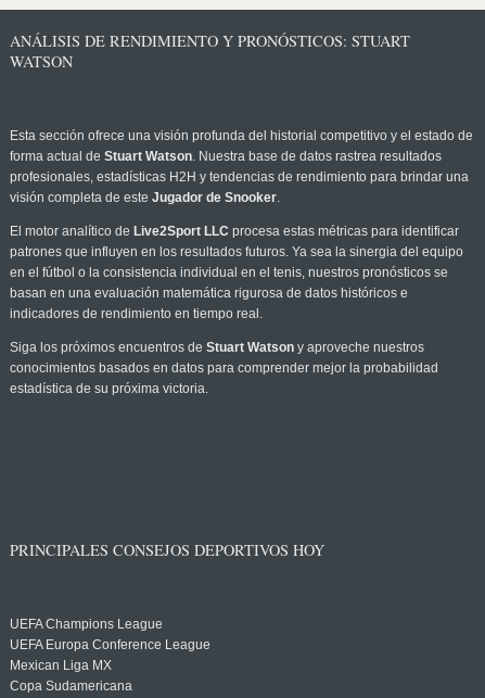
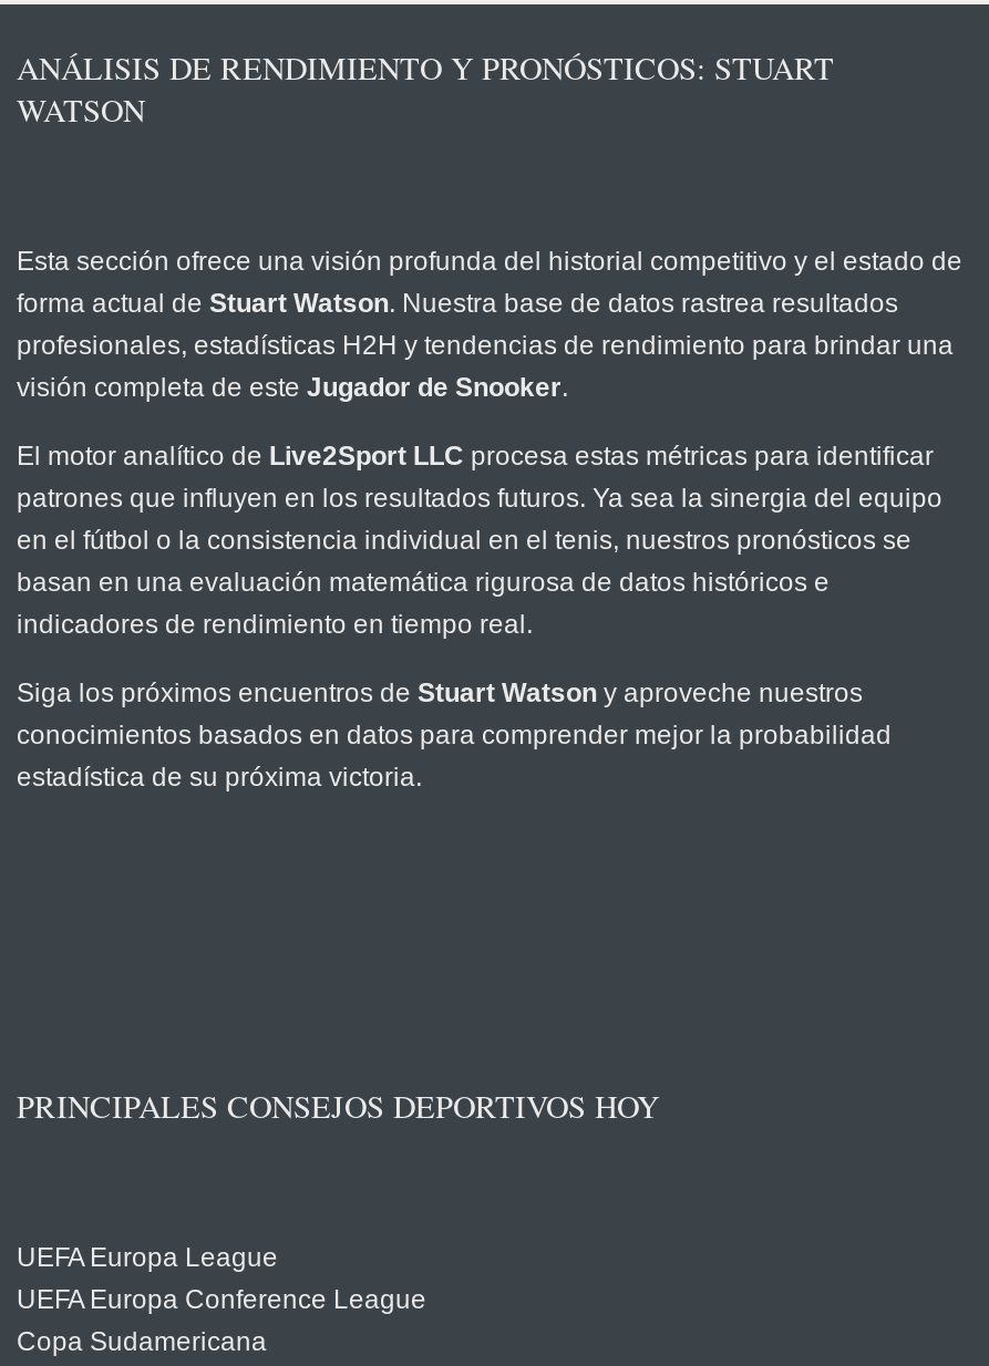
- UEFA Champions League
+ UEFA Europa League

- Mexican Liga MX
